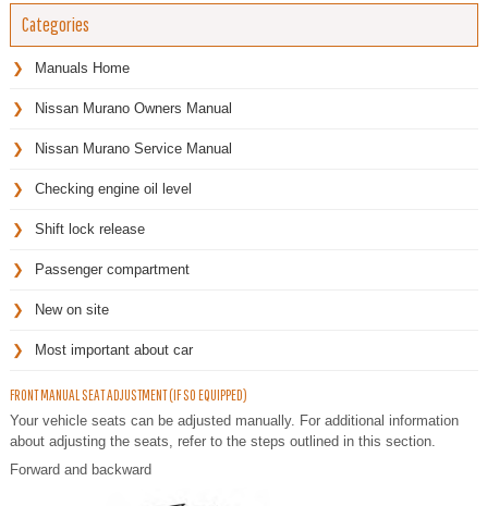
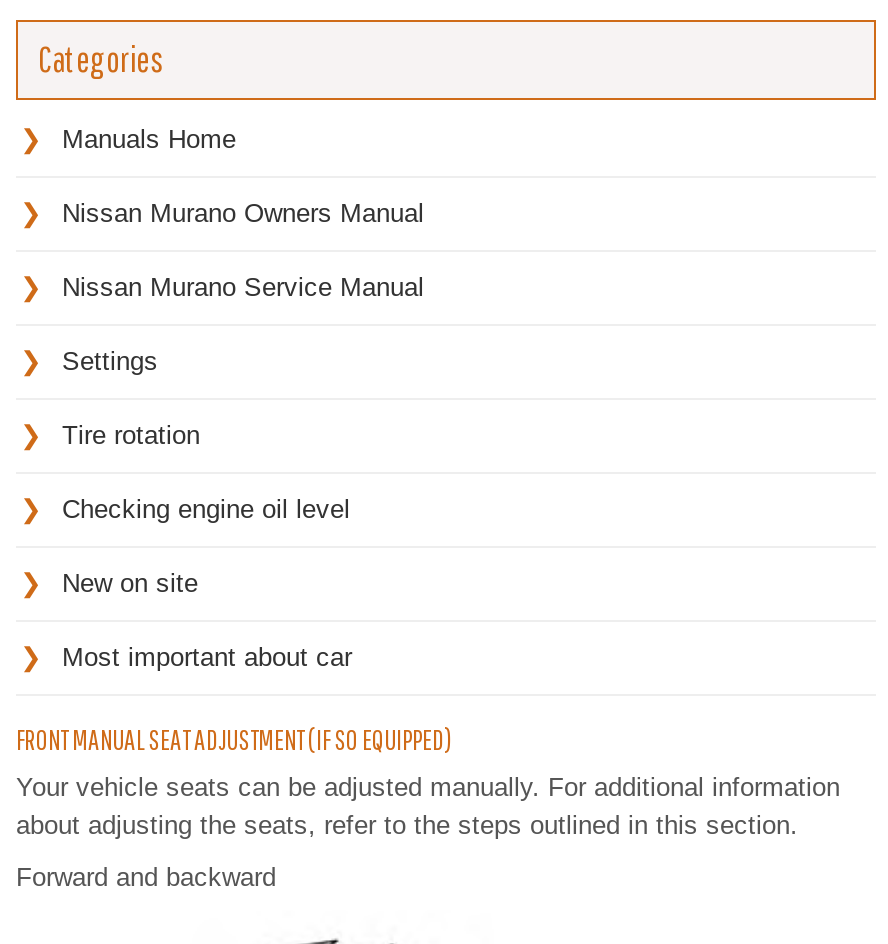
+ Settings
+ Tire rotation

moved down: Checking engine oil level

- Shift lock release
- Passenger compartment
